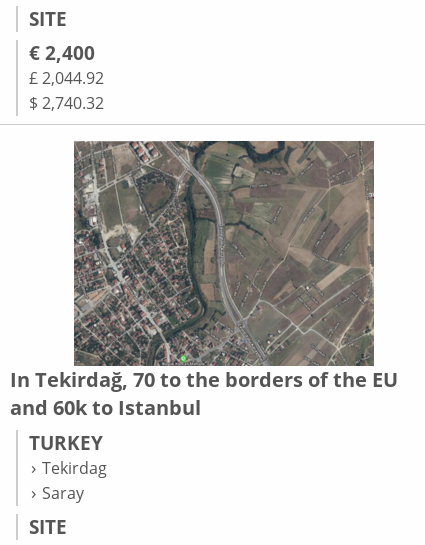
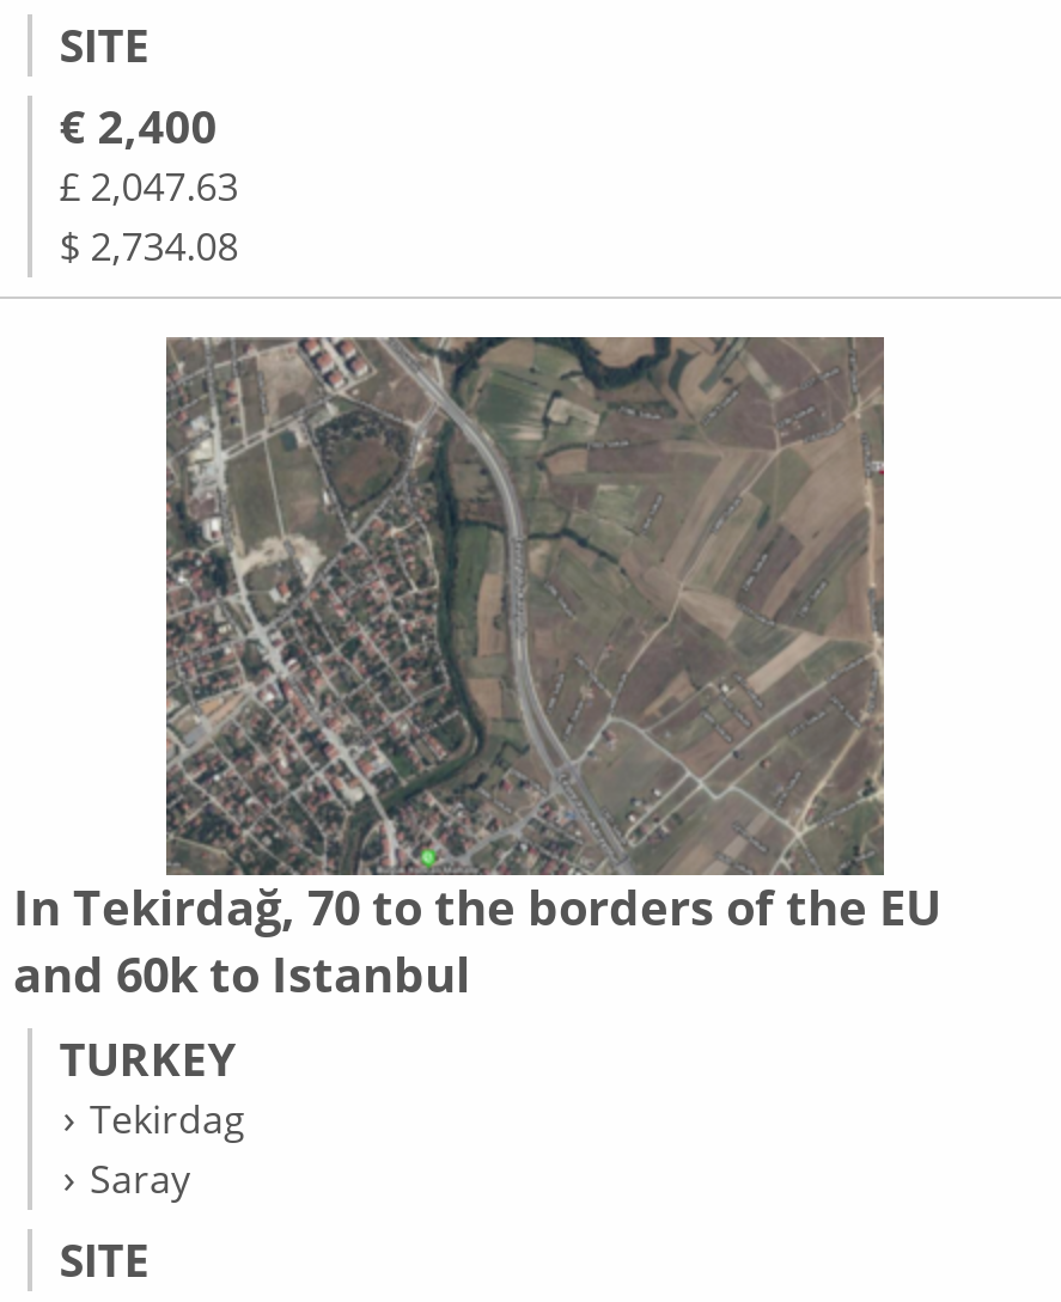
- £ 2,044.92
+ £ 2,047.63

- $ 2,740.32
+ $ 2,734.08
